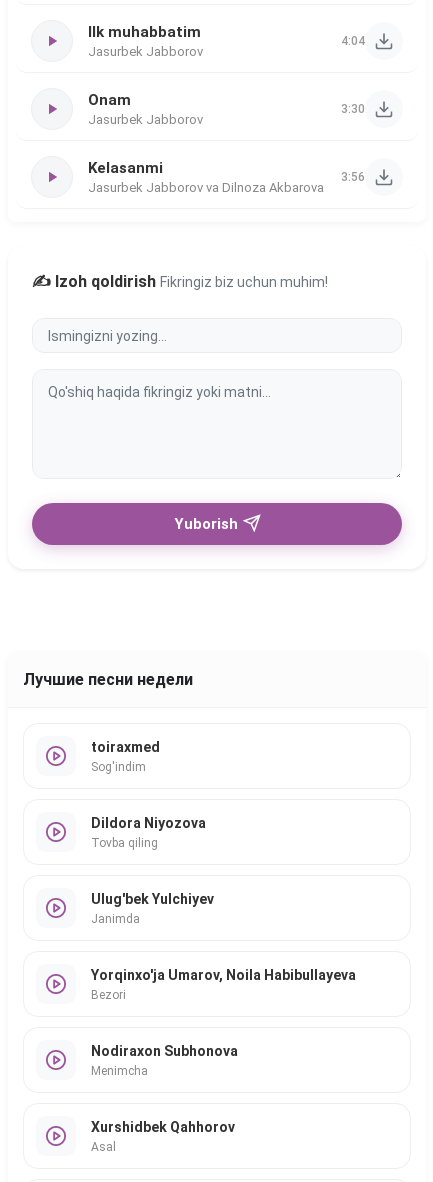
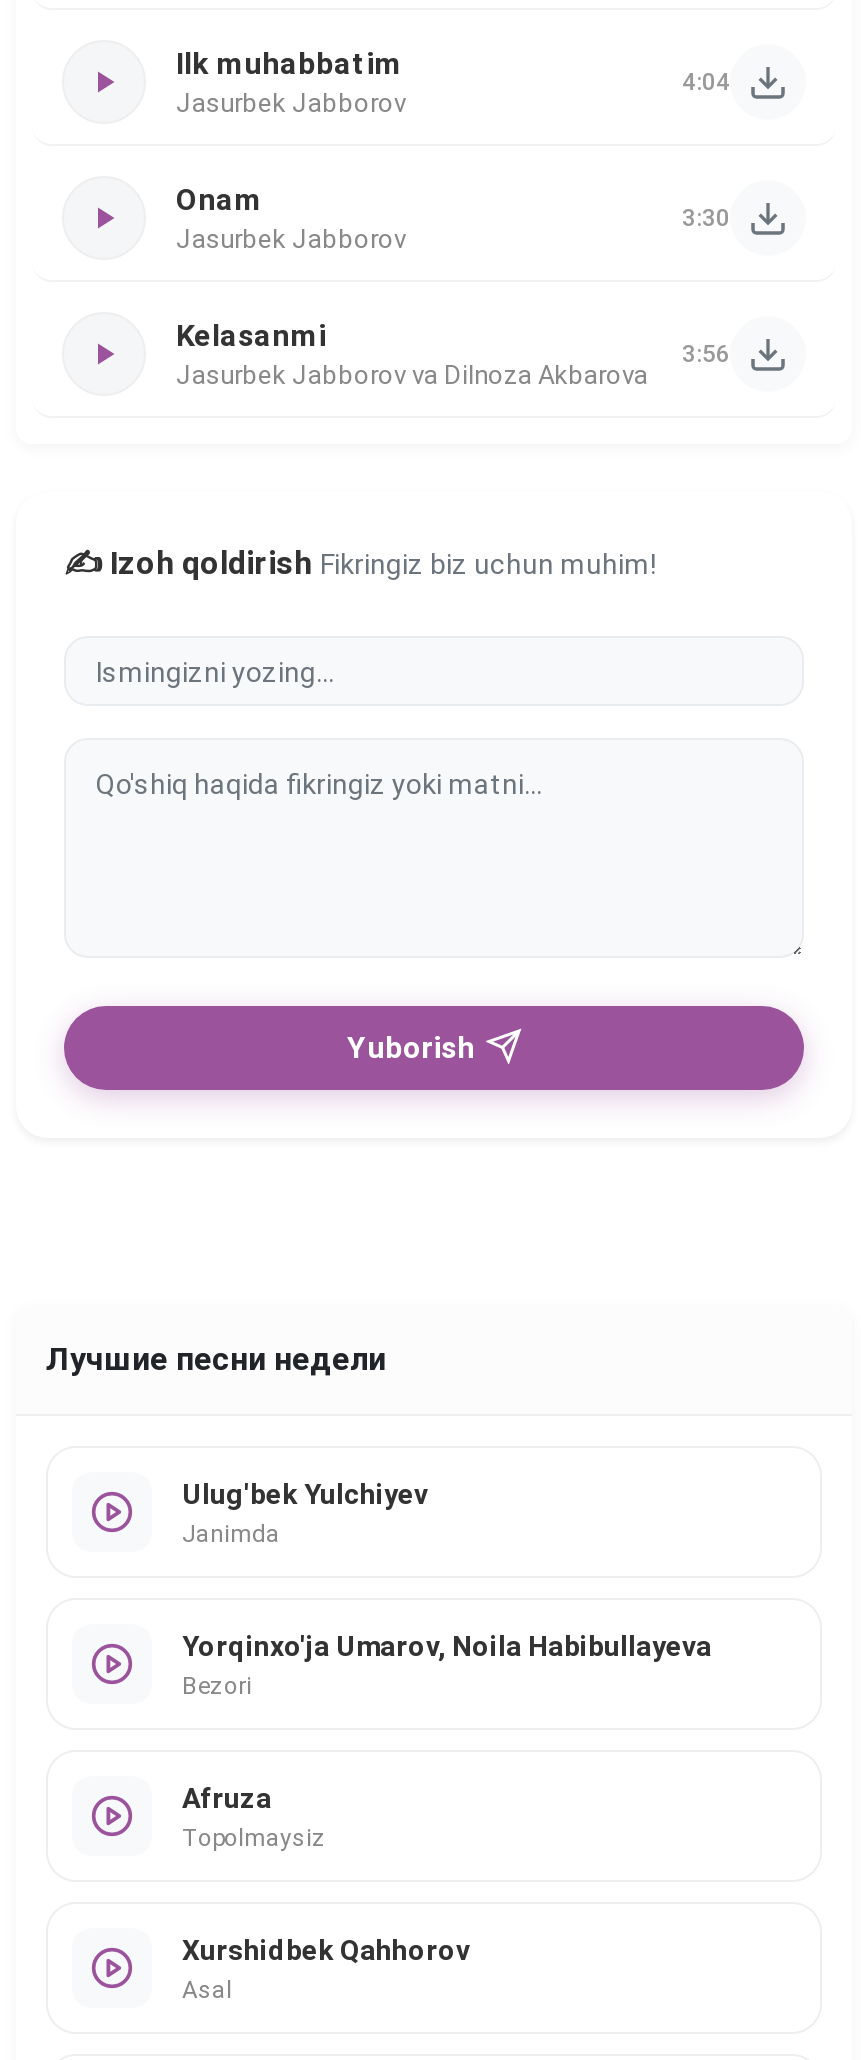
- toiraxmed
- Sog'indim

- Dildora Niyozova
- Tovba qiling

- Nodiraxon Subhonova
- Menimcha
+ Afruza
+ Topolmaysiz
